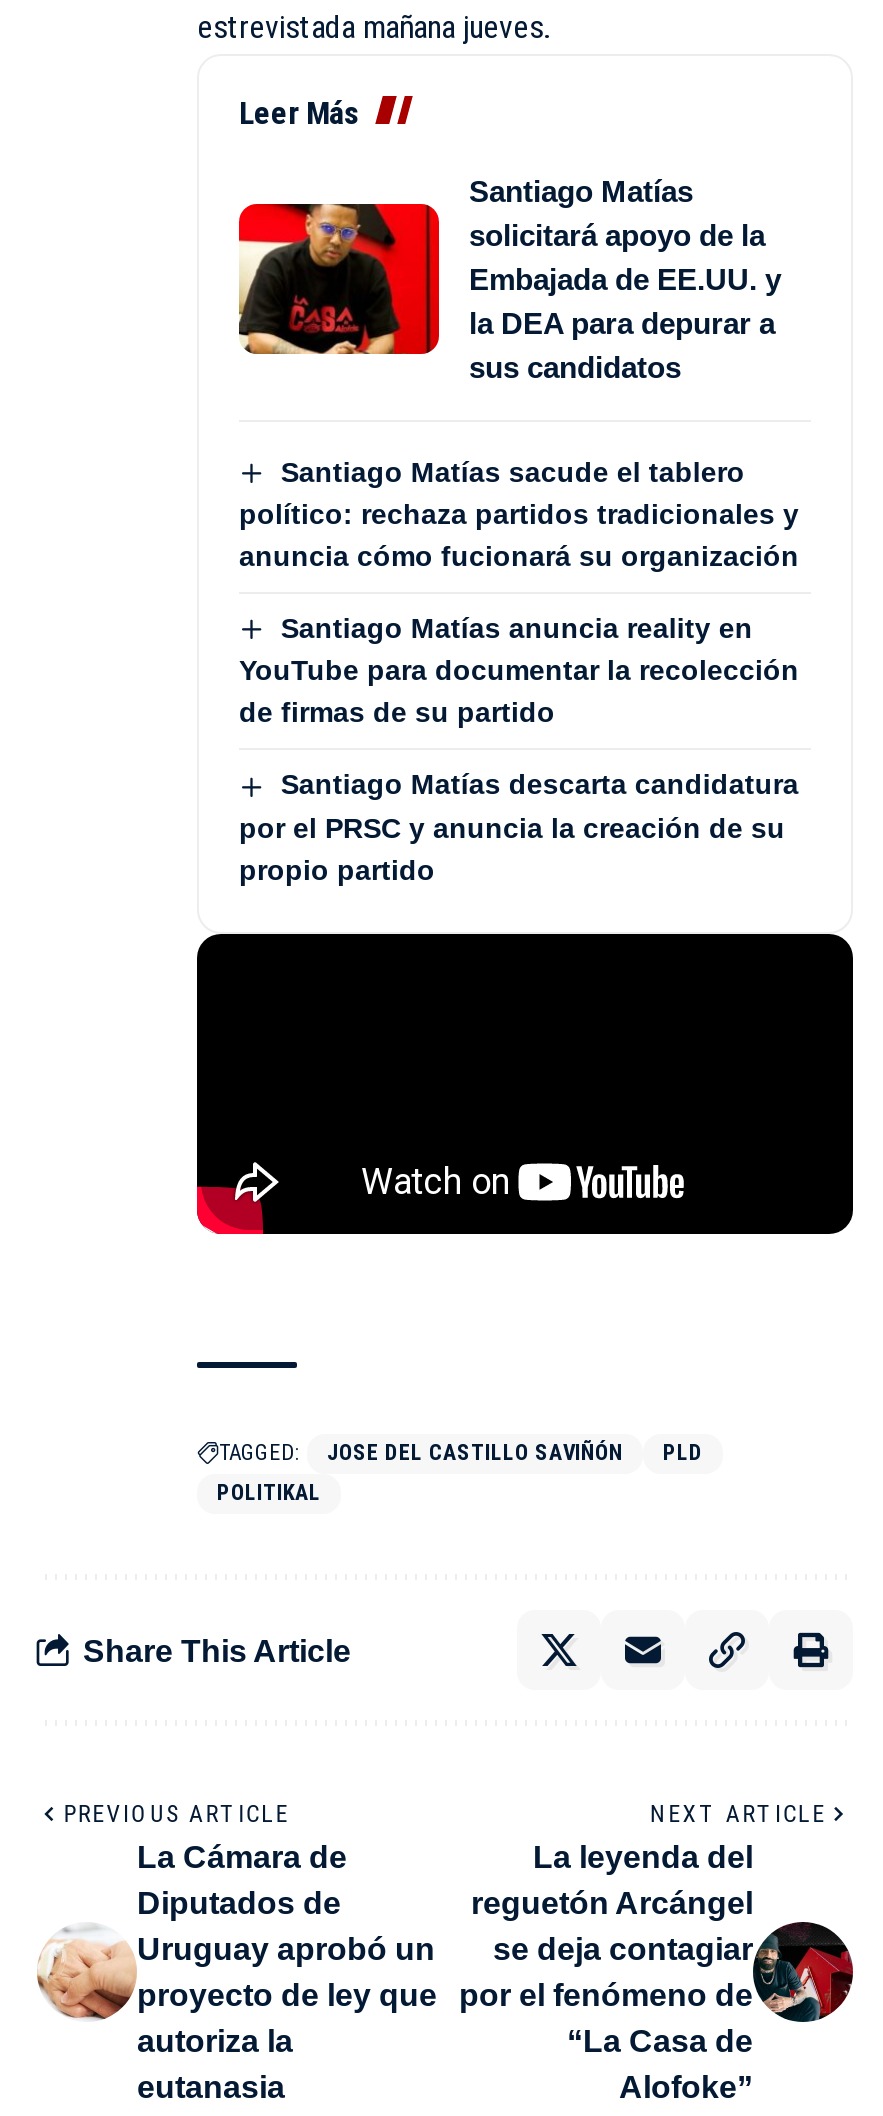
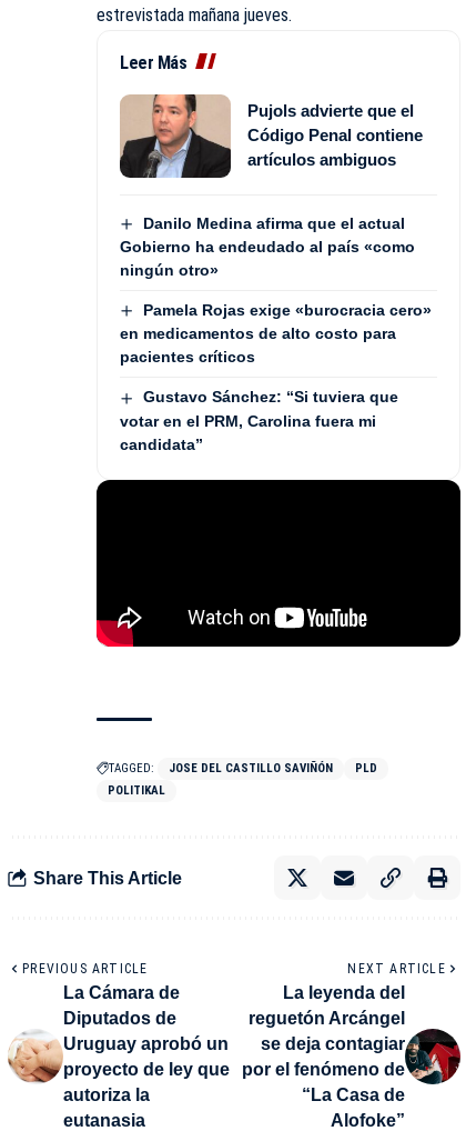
- [image]
- Santiago Matías
- solicitará apoyo de la
- Embajada de EE.UU. y
- la DEA para depurar a
- sus candidatos
+ [image]
+ Pujols advierte que el
+ Código Penal contiene
+ artículos ambiguos

- Santiago Matías sacude el tablero
- político: rechaza partidos tradicionales y
- anuncia cómo fucionará su organización
+ Danilo Medina afirma que el actual
+ Gobierno ha endeudado al país «como
+ ningún otro»

- Santiago Matías anuncia reality en
- YouTube para documentar la recolección
- de firmas de su partido
+ Pamela Rojas exige «burocracia cero»
+ en medicamentos de alto costo para
+ pacientes críticos

- Santiago Matías descarta candidatura
- por el PRSC y anuncia la creación de su
- propio partido
+ Gustavo Sánchez: “Si tuviera que
+ votar en el PRM, Carolina fuera mi
+ candidata”
